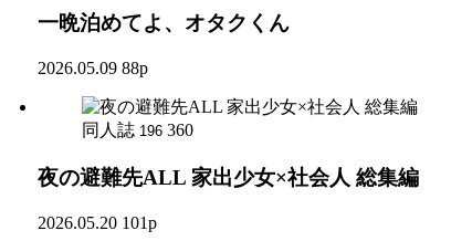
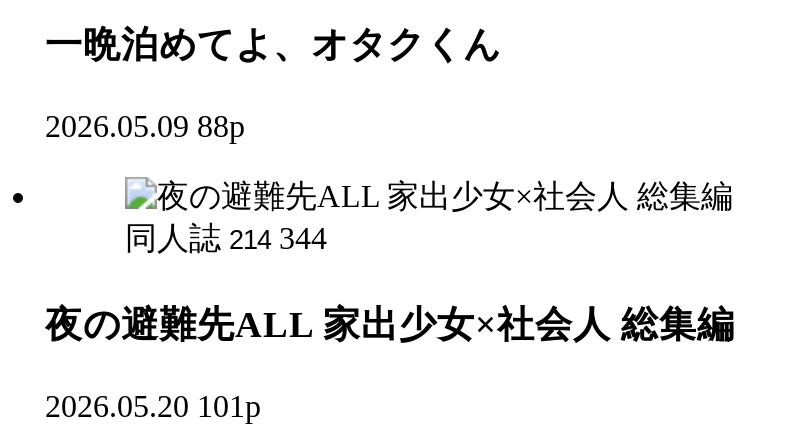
- 同人誌 196 360
+ 同人誌 214 344
